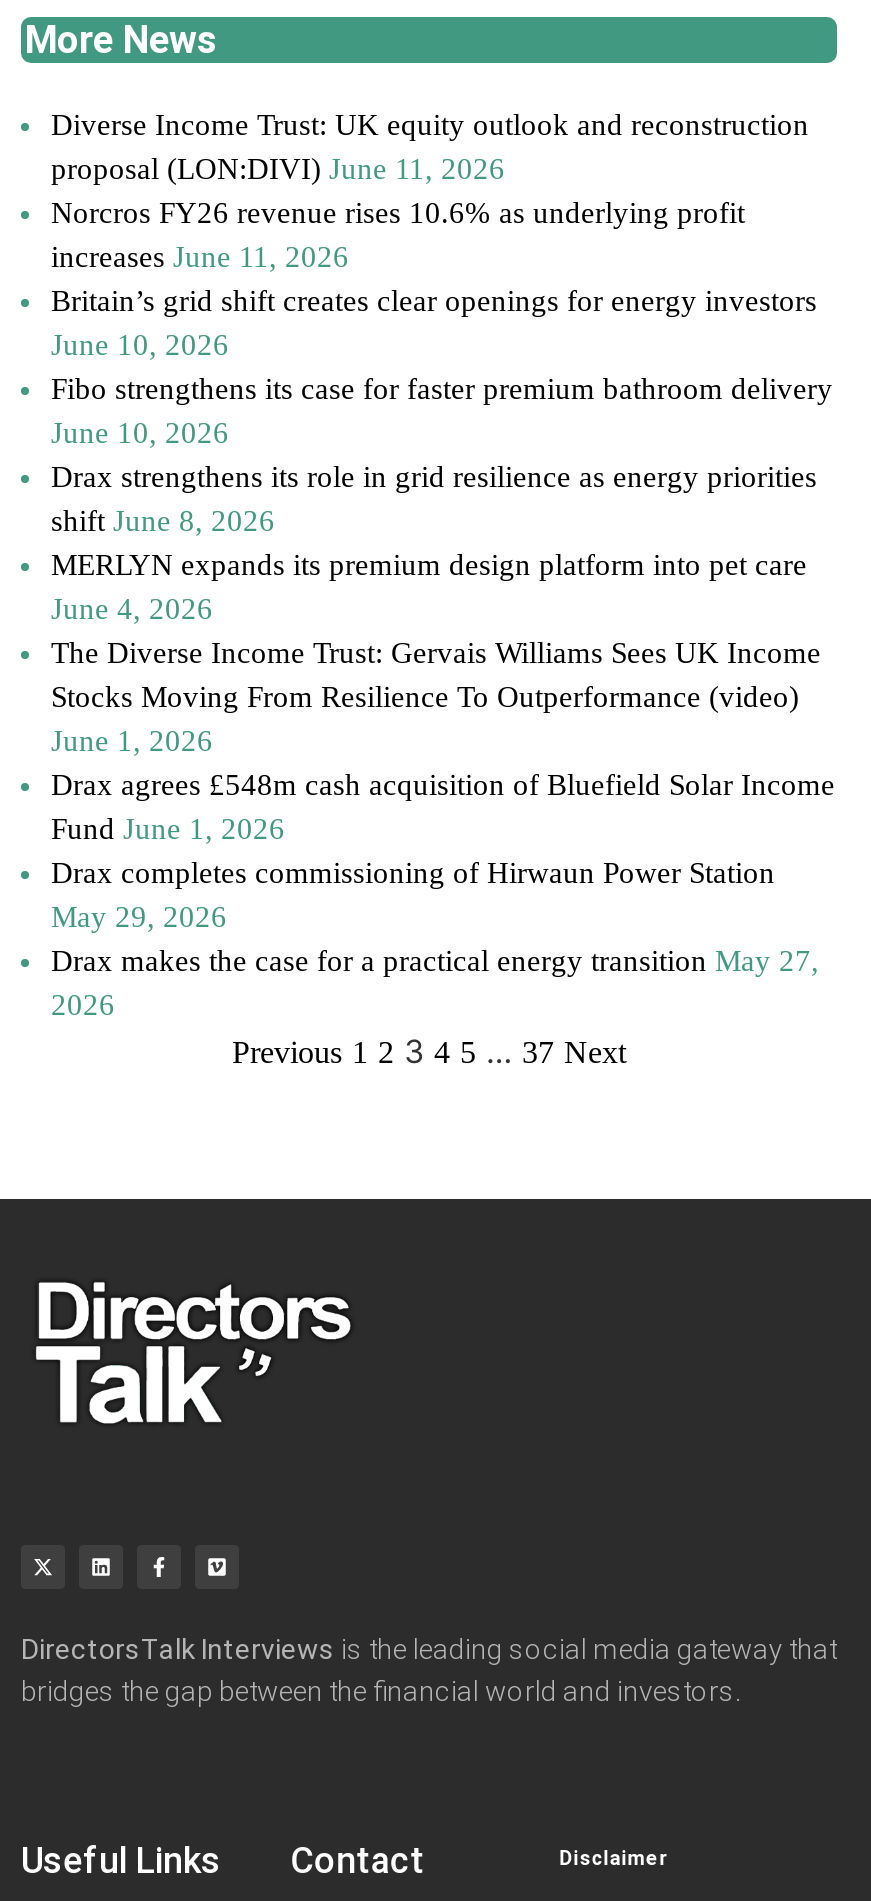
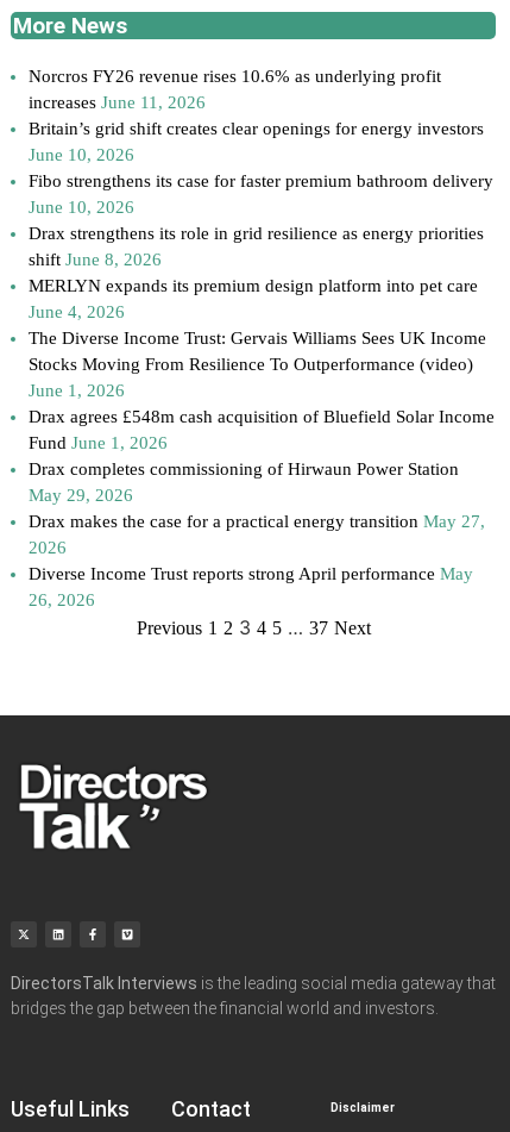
- Diverse Income Trust: UK equity outlook and reconstruction
- proposal (LON:DIVI) June 11, 2026

moved up: Norcros FY26 revenue rises 10.6% as underlying profit | increases June 11, 2026 | Britain’s grid shift creates clear openings for energy investors | ... | Drax makes the case for a practical energy transition May 27, | 2026

+ Diverse Income Trust reports strong April performance May
+ 26, 2026
